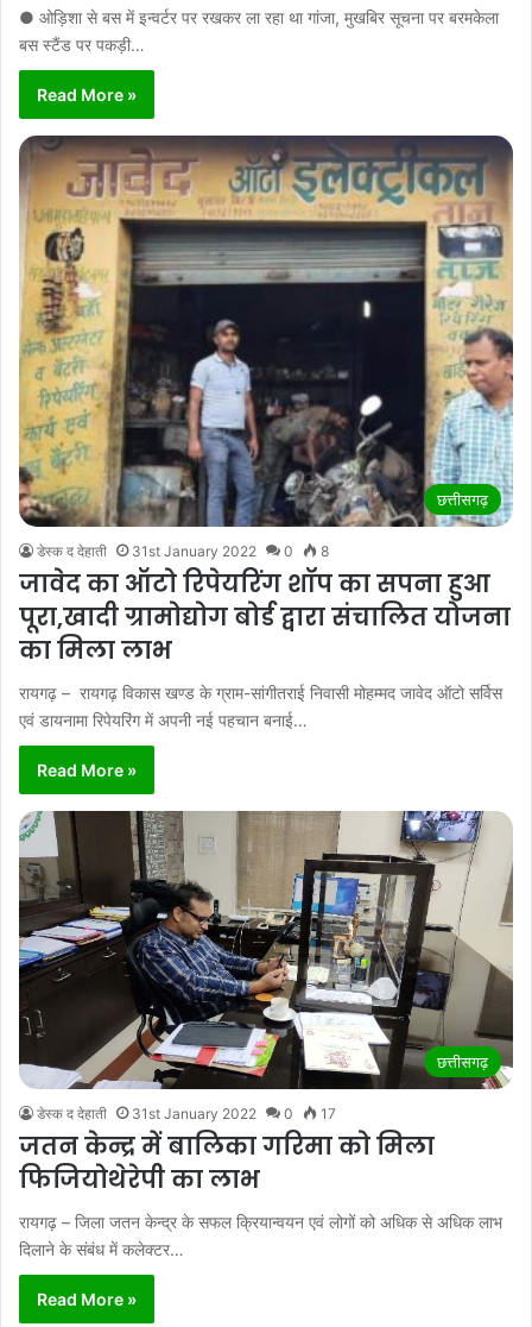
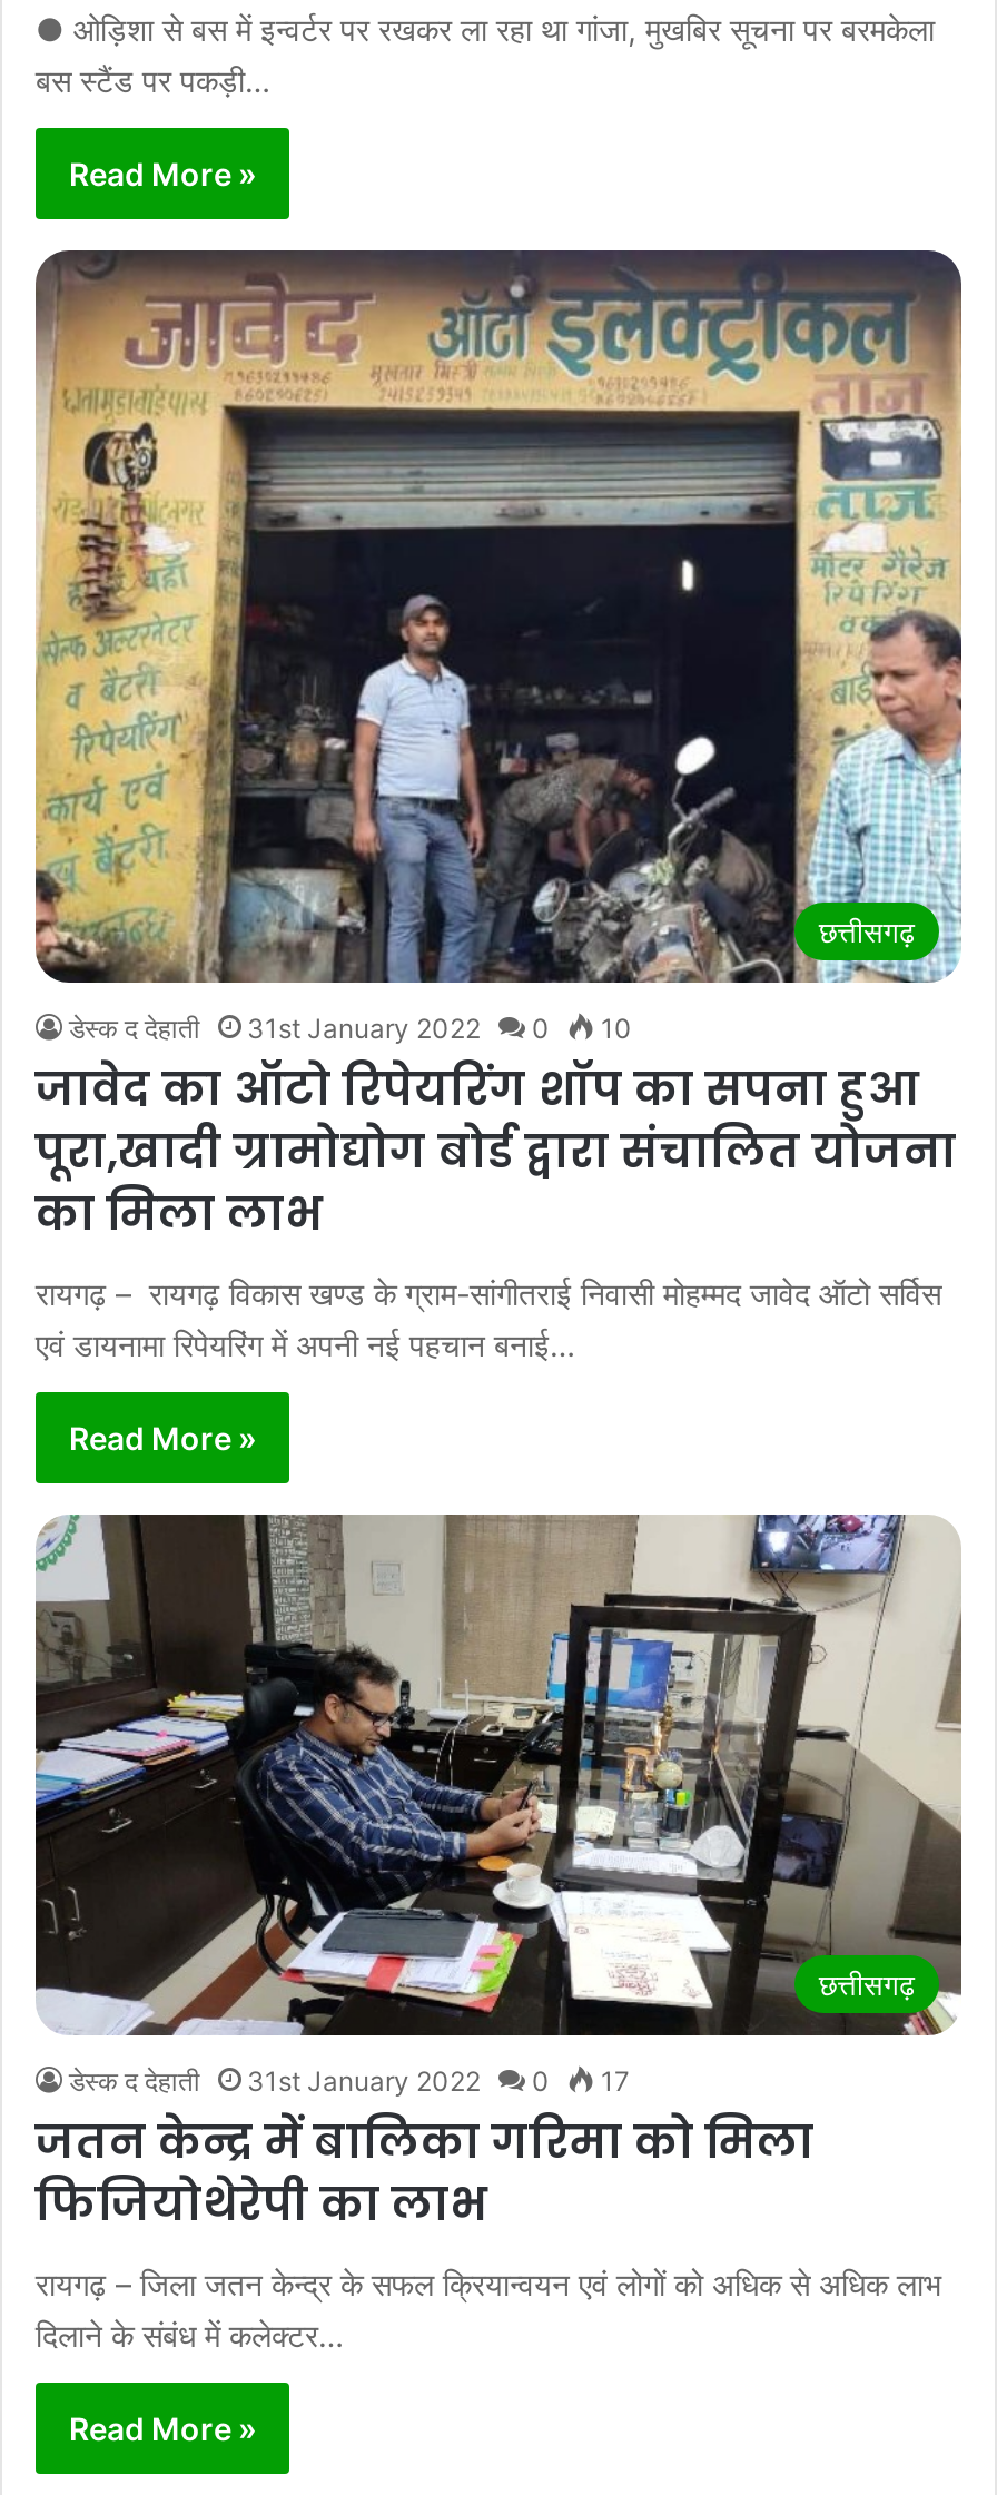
- डेस्क द देहाती 31st January 2022 0 8
+ डेस्क द देहाती 31st January 2022 0 10
